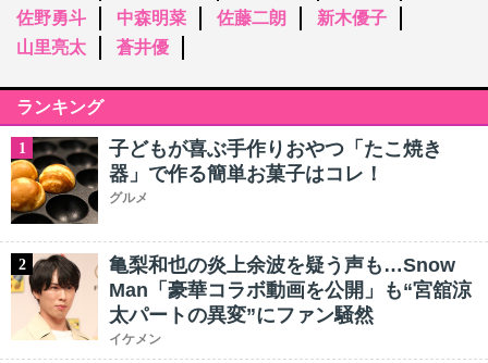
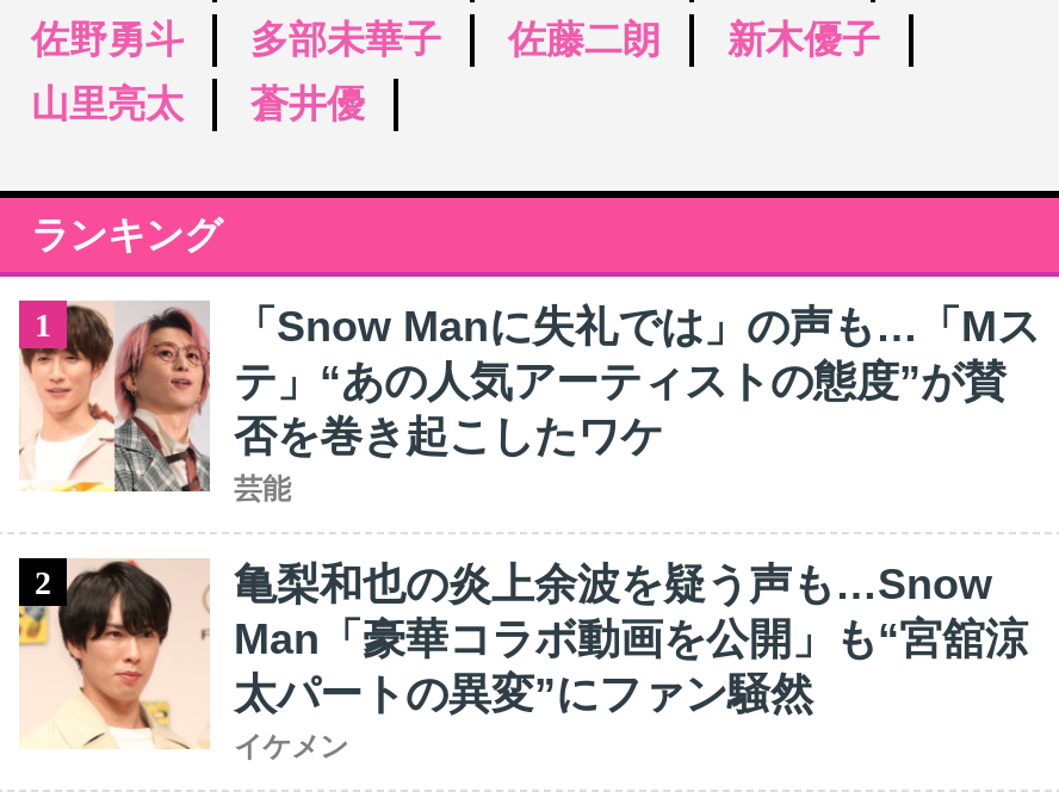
- 中森明菜
+ 多部未華子

- [image]
- 子どもが喜ぶ手作りおやつ「たこ焼き
- 器」で作る簡単お菓子はコレ！
- グルメ
+ [image]
+ 「Snow Manに失礼では」の声も…「Mス
+ テ」“あの人気アーティストの態度”が賛
+ 否を巻き起こしたワケ
+ 芸能
